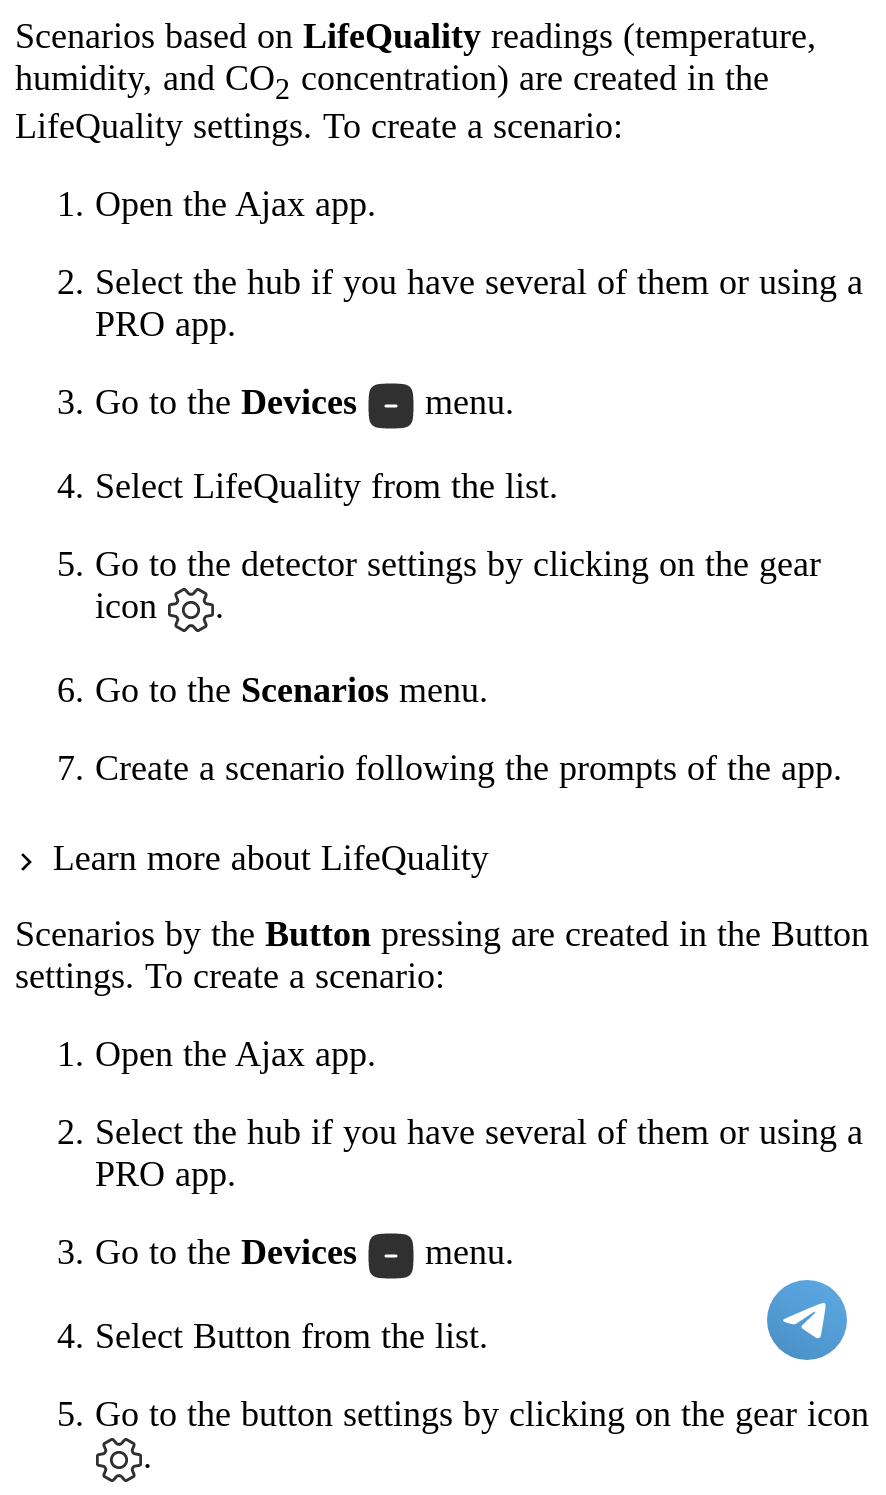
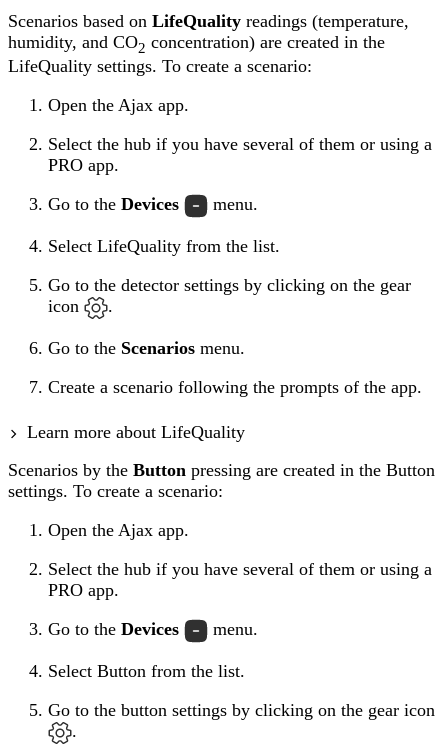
- [image]
